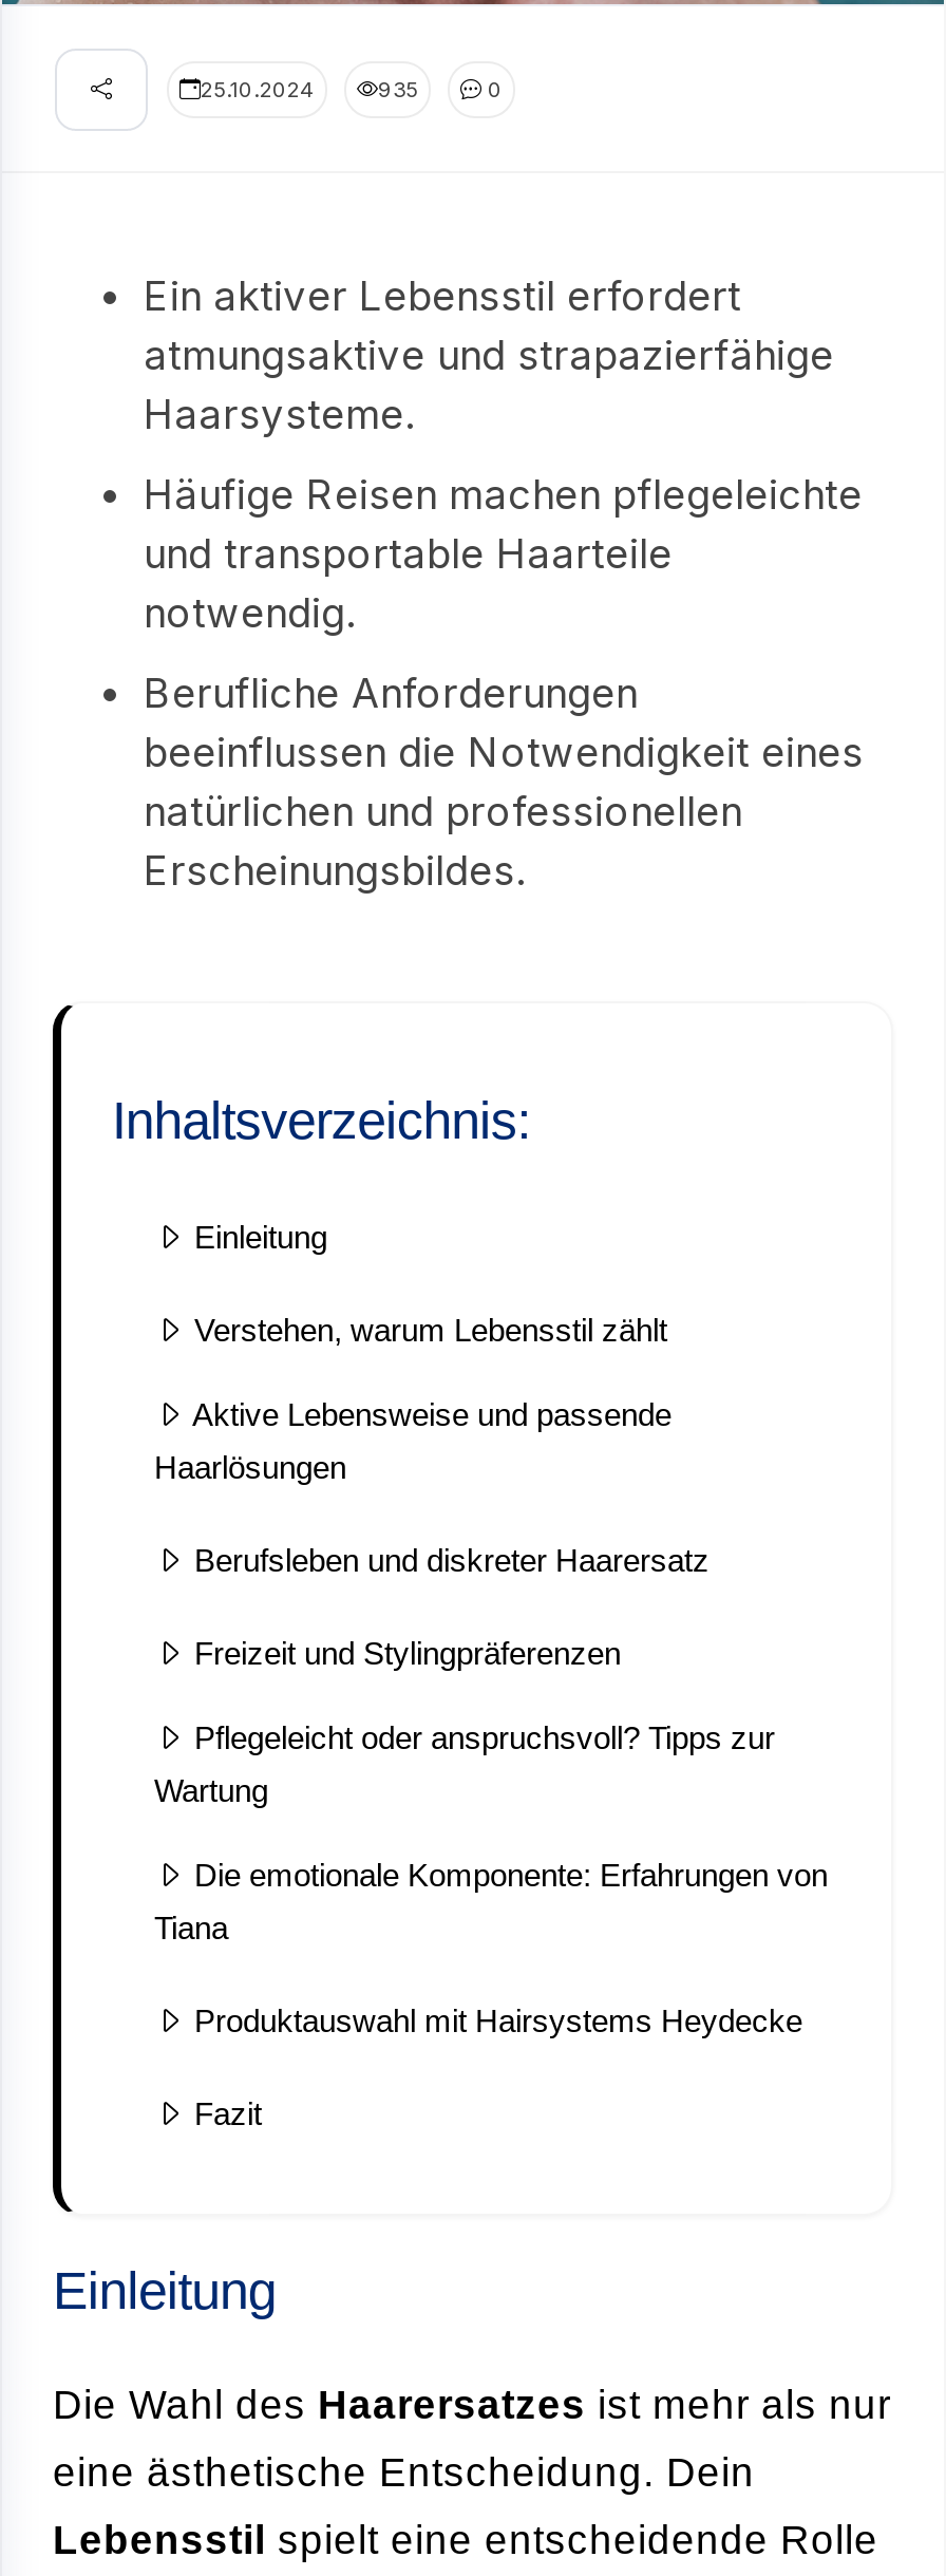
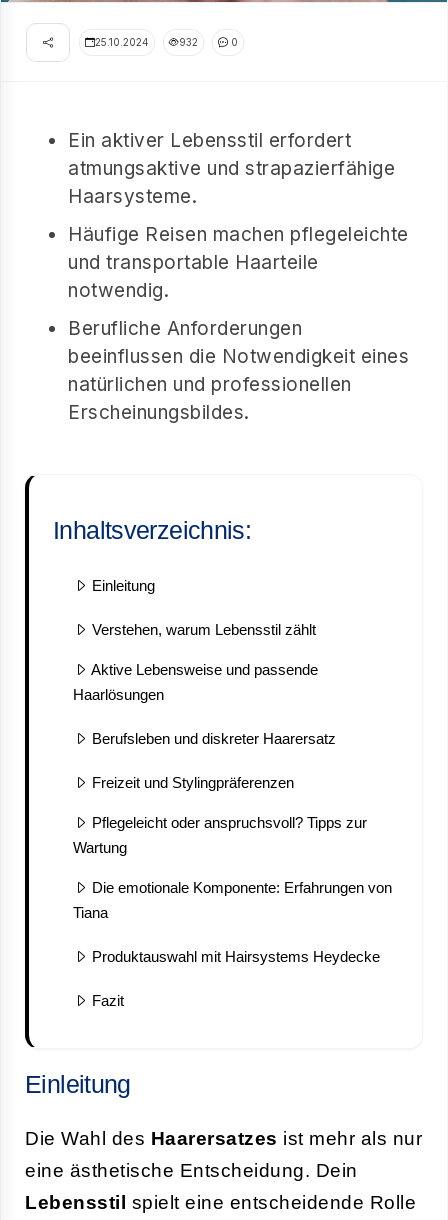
- 935
+ 932
